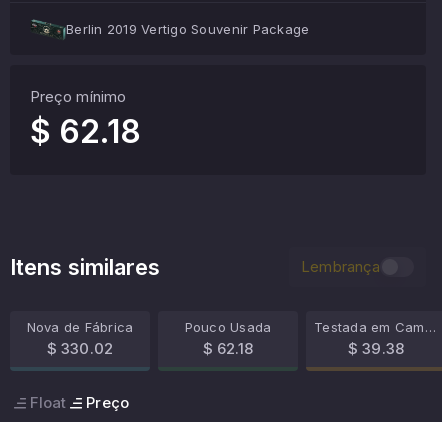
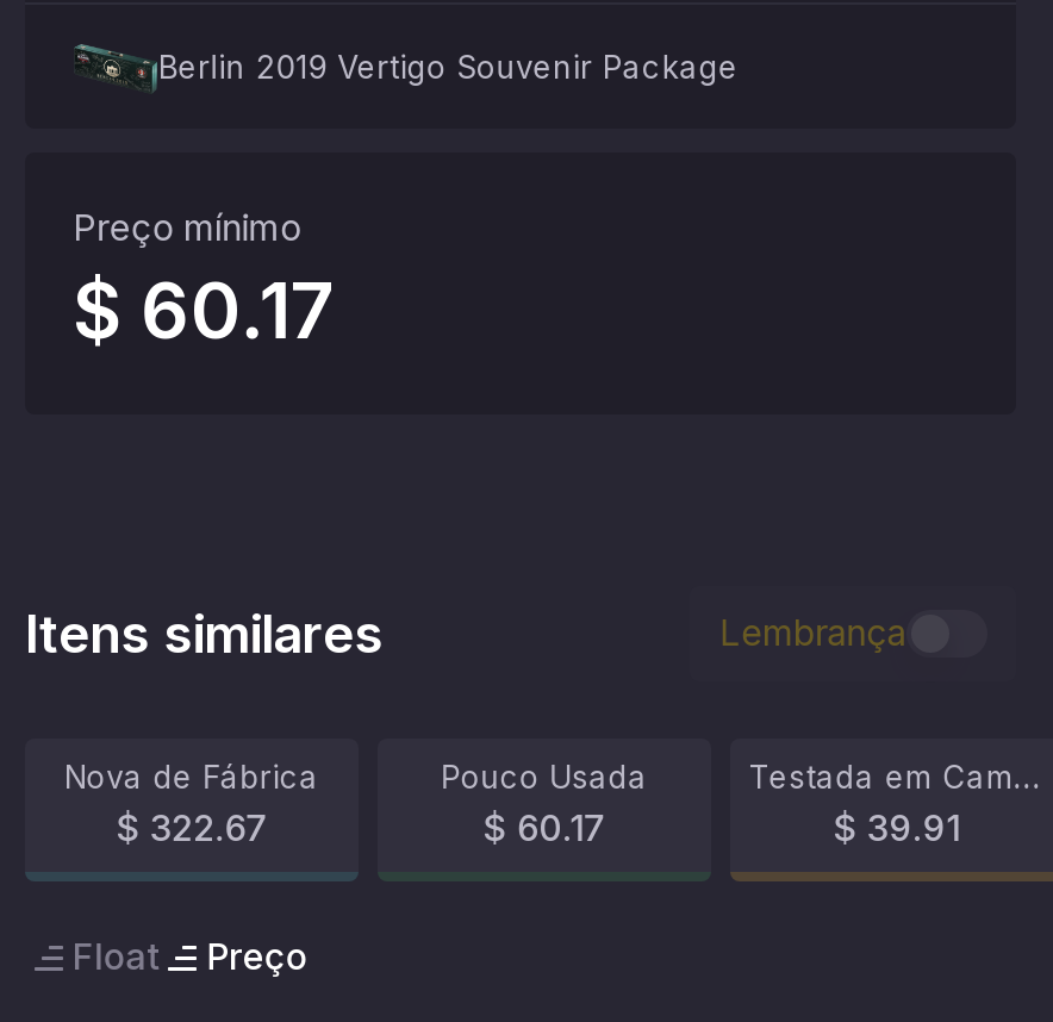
- $ 62.18
+ $ 60.17

- $ 330.02
+ $ 322.67

- $ 62.18
+ $ 60.17

- $ 39.38
+ $ 39.91
